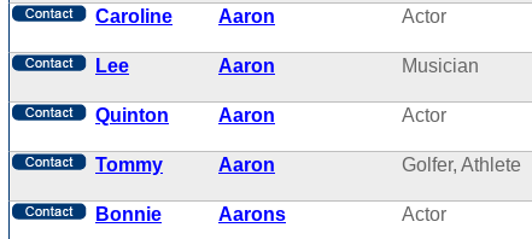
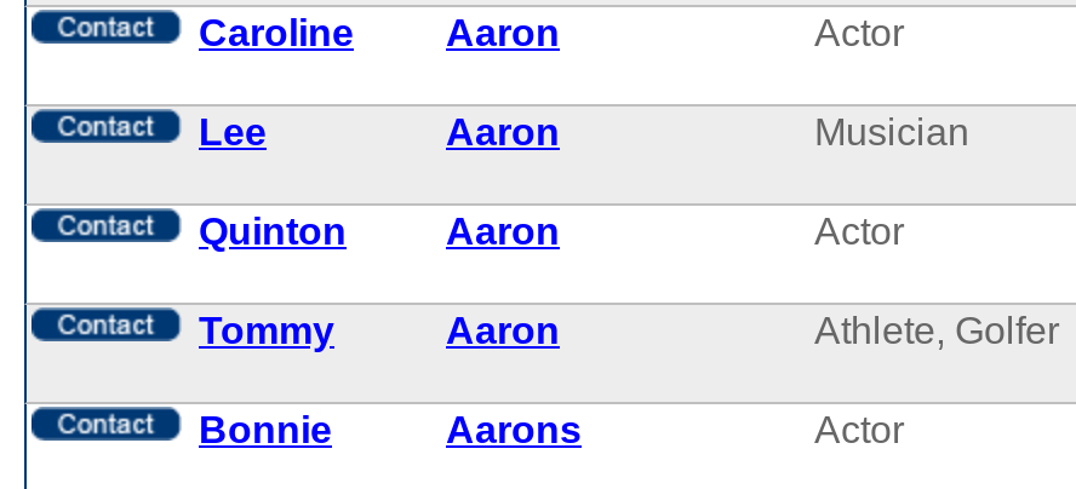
- Golfer, Athlete
+ Athlete, Golfer
